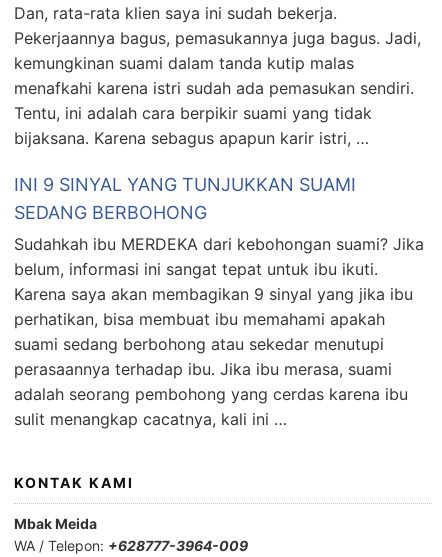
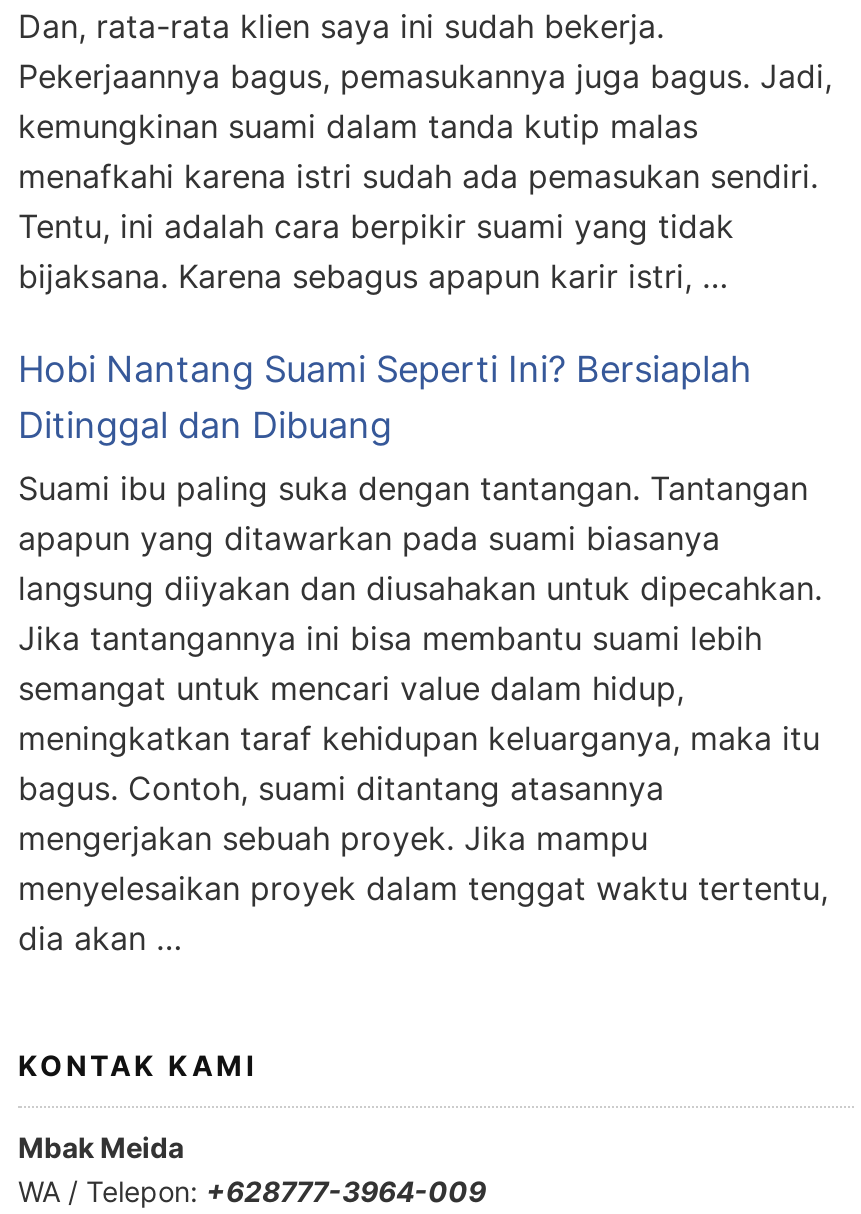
- INI 9 SINYAL YANG TUNJUKKAN SUAMI
- SEDANG BERBOHONG
+ Hobi Nantang Suami Seperti Ini? Bersiaplah
+ Ditinggal dan Dibuang

- Sudahkah ibu MERDEKA dari kebohongan suami? Jika
- belum, informasi ini sangat tepat untuk ibu ikuti.
- Karena saya akan membagikan 9 sinyal yang jika ibu
- perhatikan, bisa membuat ibu memahami apakah
- suami sedang berbohong atau sekedar menutupi
- perasaannya terhadap ibu. Jika ibu merasa, suami
- adalah seorang pembohong yang cerdas karena ibu
- sulit menangkap cacatnya, kali ini …
+ Suami ibu paling suka dengan tantangan. Tantangan
+ apapun yang ditawarkan pada suami biasanya
+ langsung diiyakan dan diusahakan untuk dipecahkan.
+ Jika tantangannya ini bisa membantu suami lebih
+ semangat untuk mencari value dalam hidup,
+ meningkatkan taraf kehidupan keluarganya, maka itu
+ bagus. Contoh, suami ditantang atasannya
+ mengerjakan sebuah proyek. Jika mampu
+ menyelesaikan proyek dalam tenggat waktu tertentu,
+ dia akan …
